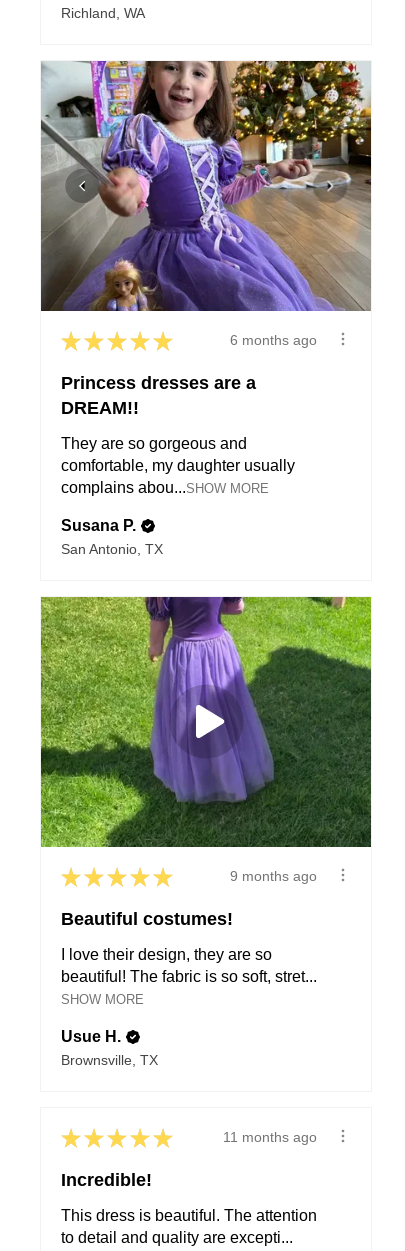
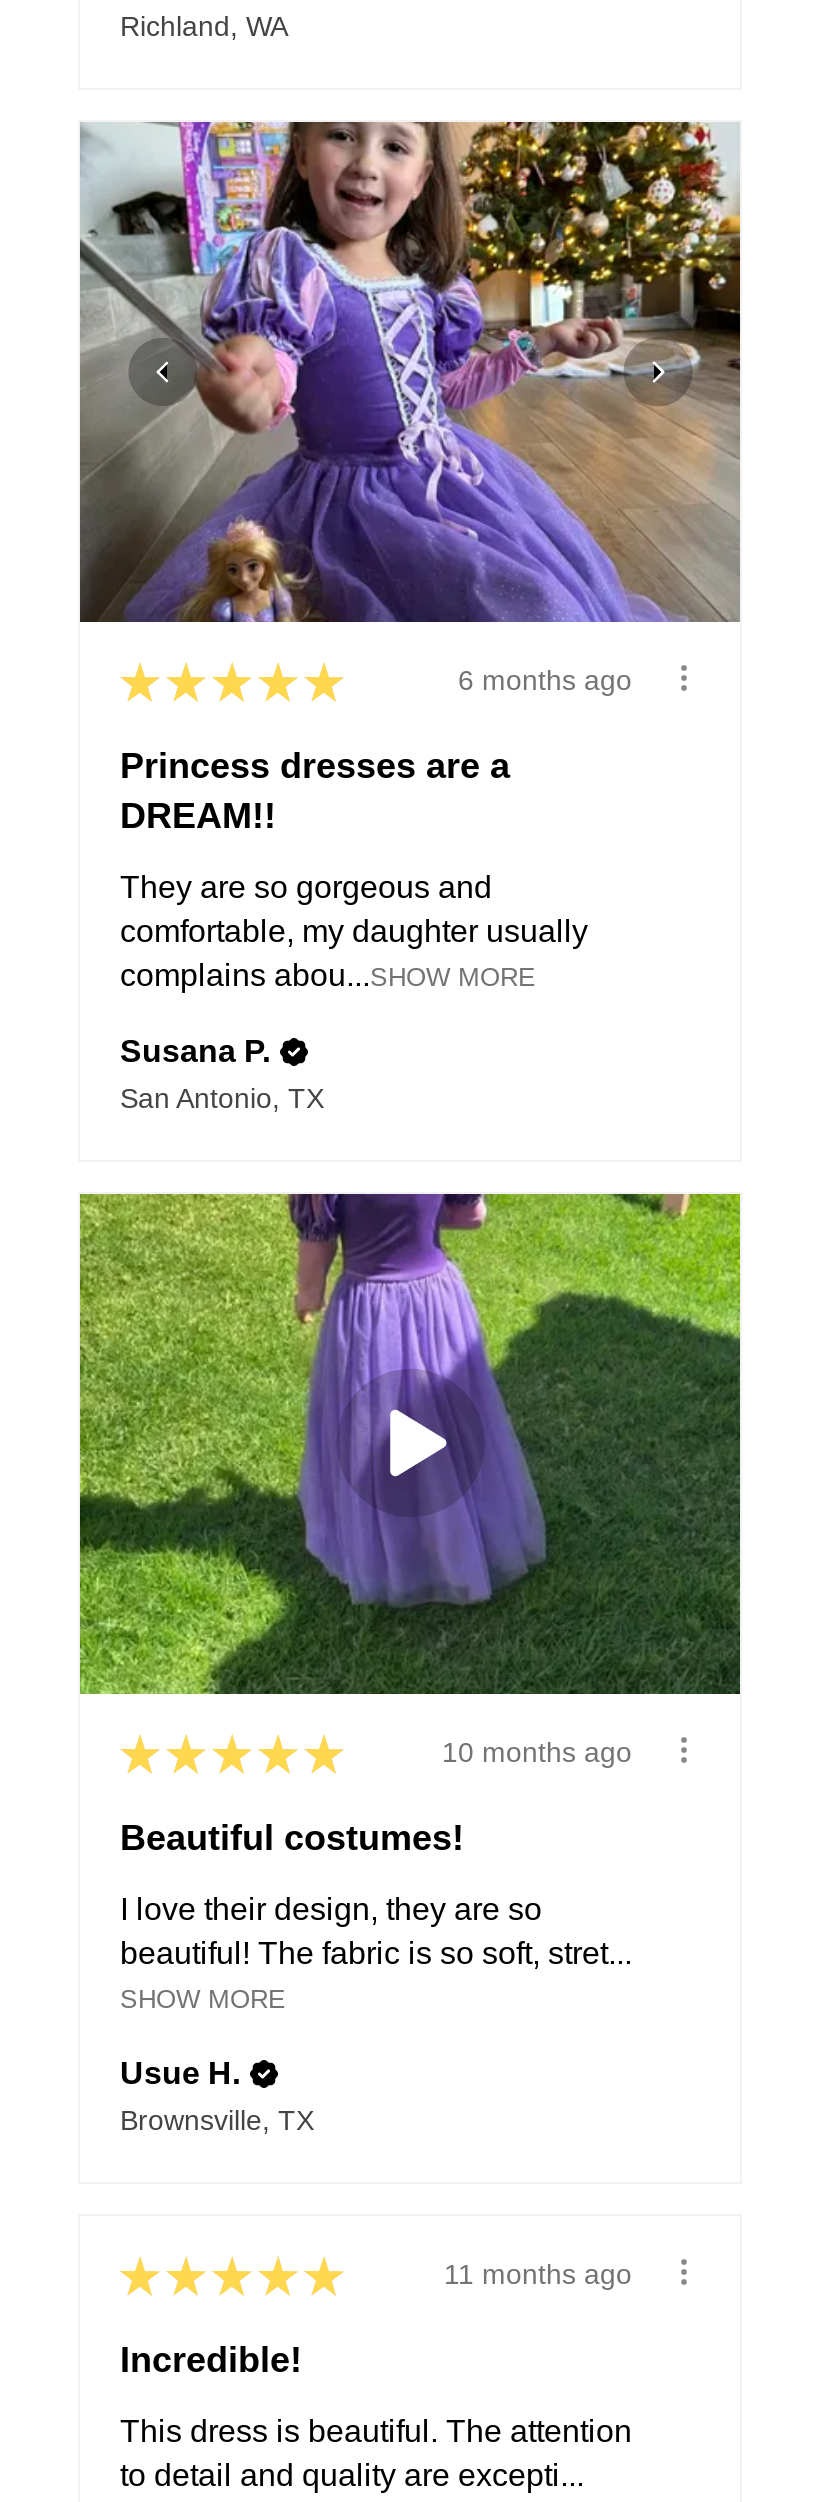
- 9 months ago
+ 10 months ago
